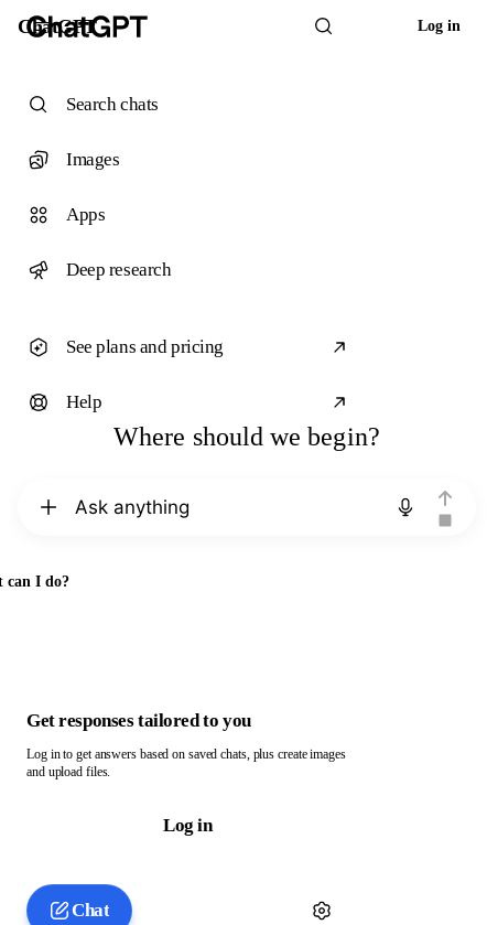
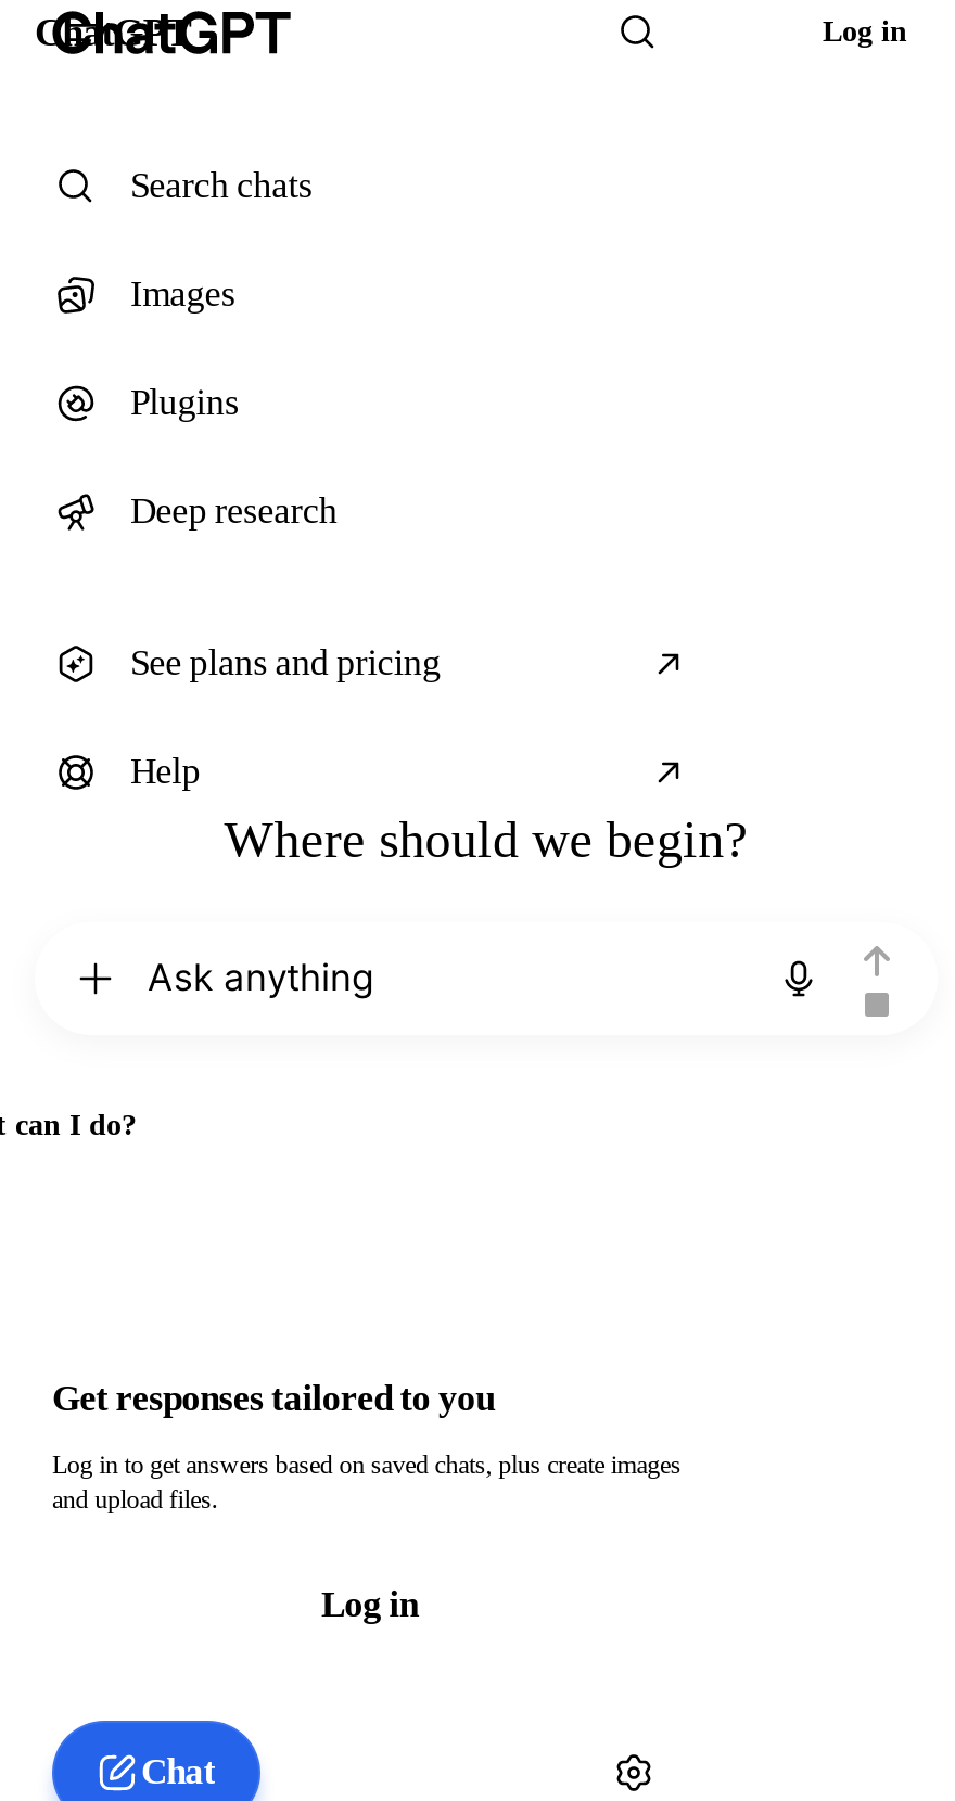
- Apps
+ Plugins
